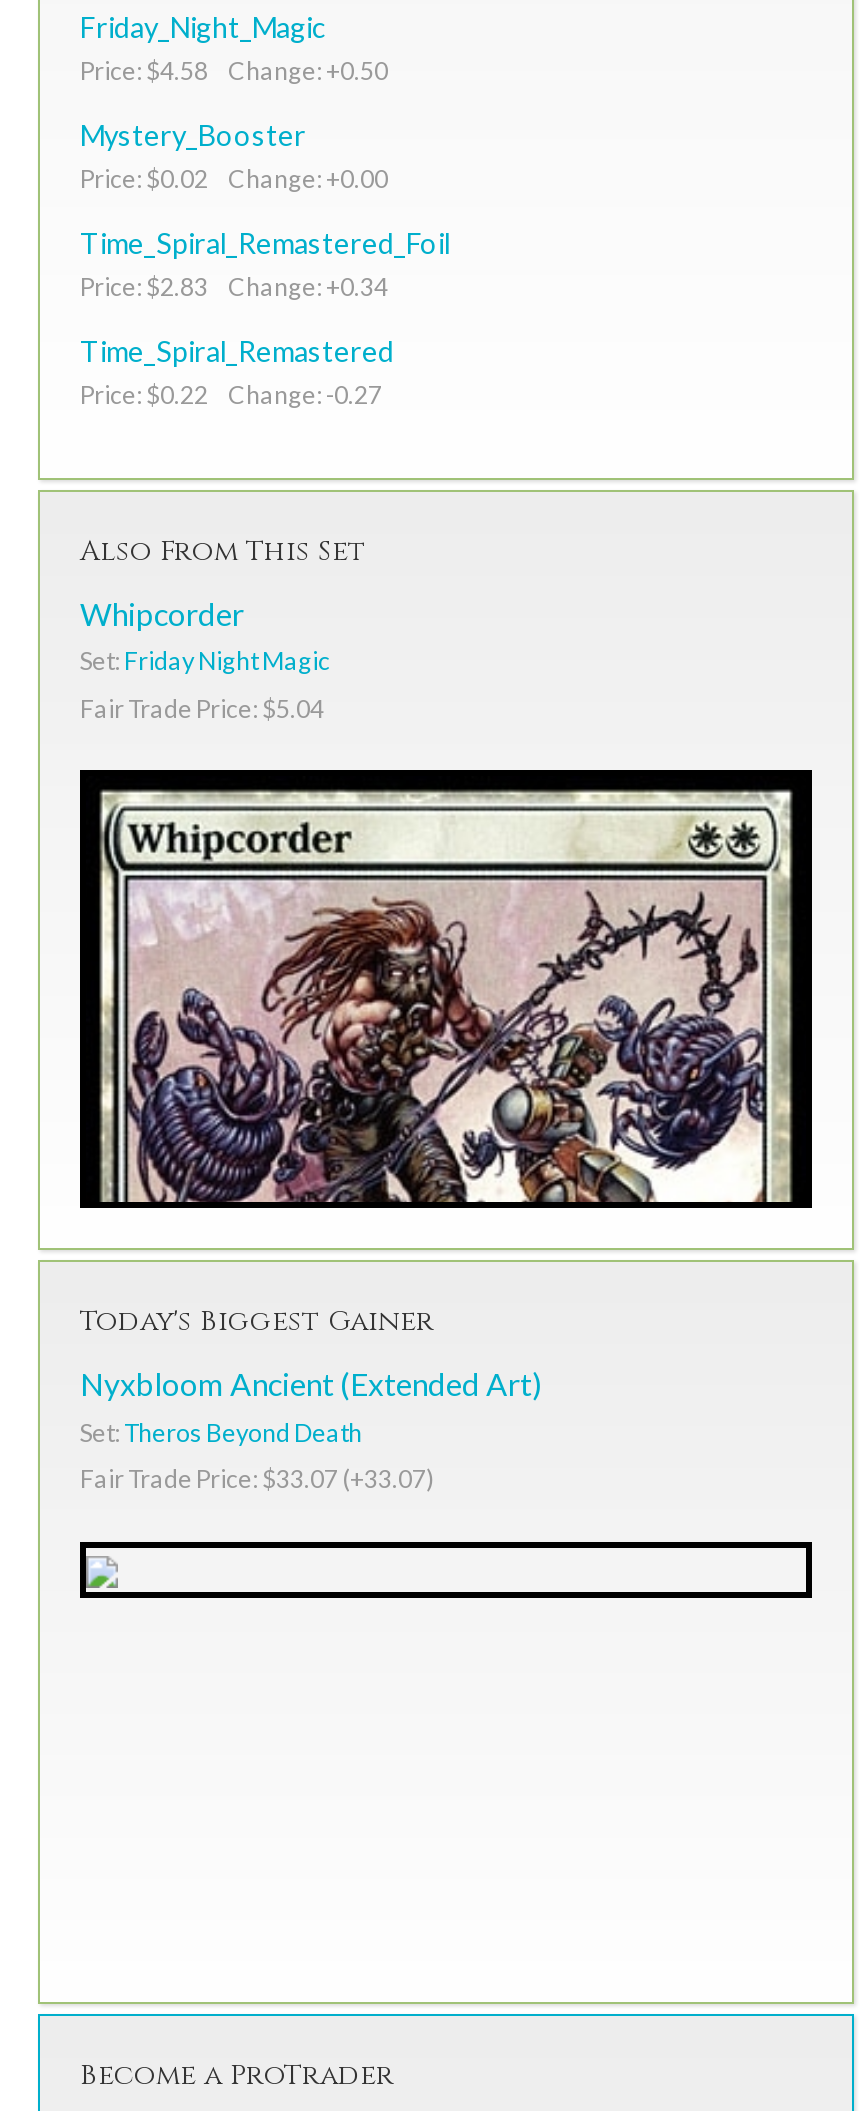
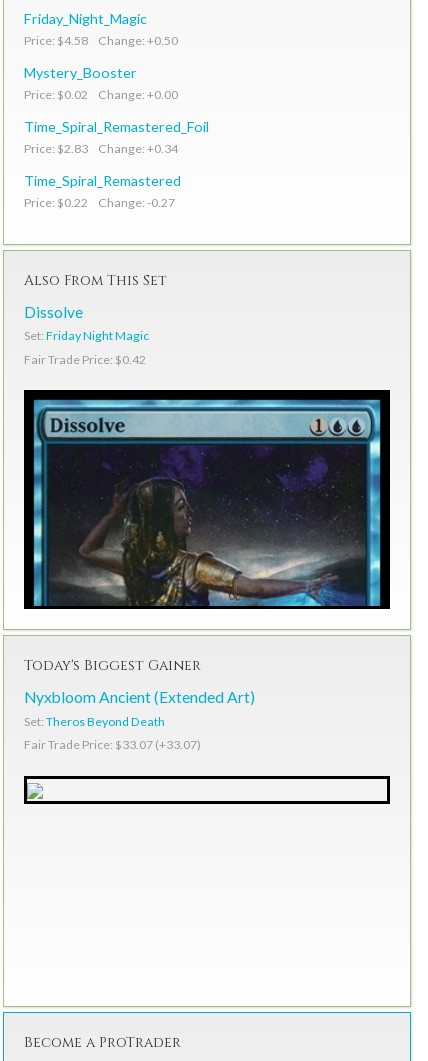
- Whipcorder
+ Dissolve

- Fair Trade Price: $5.04
+ Fair Trade Price: $0.42

- [image]
+ [image]
